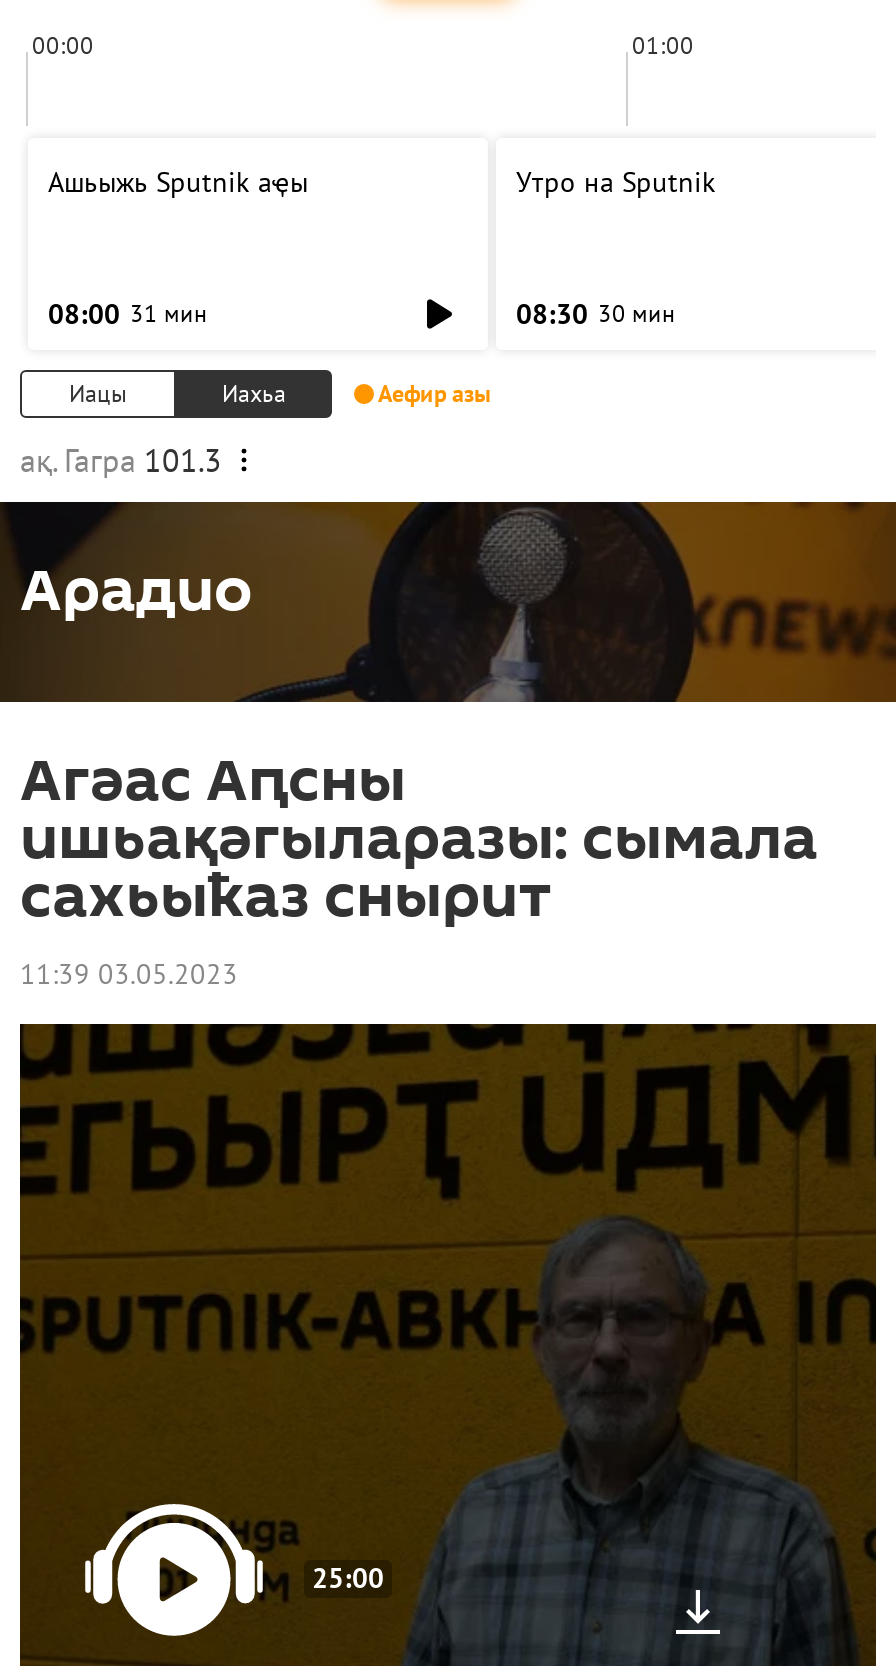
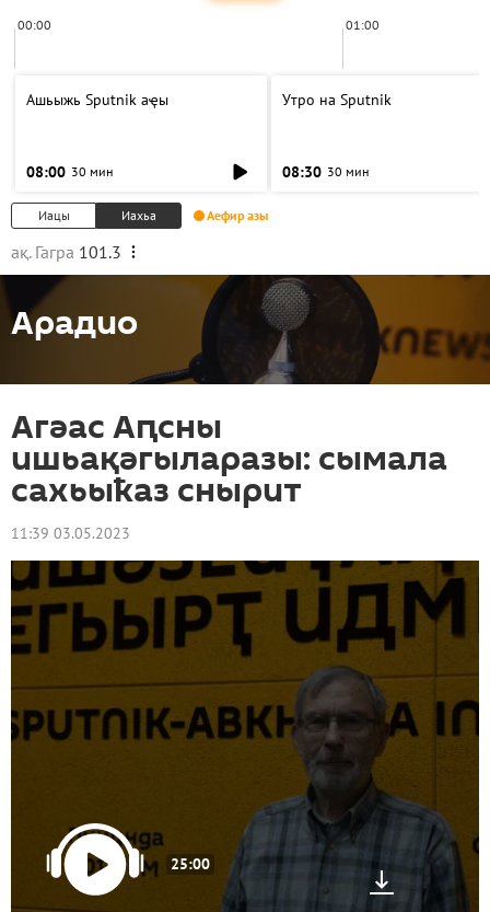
- 08:00 31 мин
+ 08:00 30 мин
